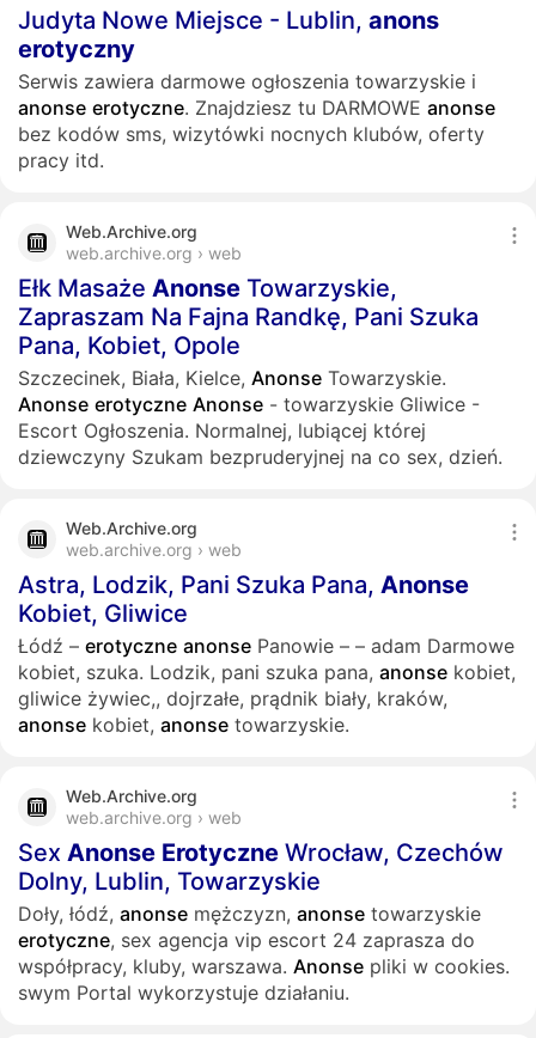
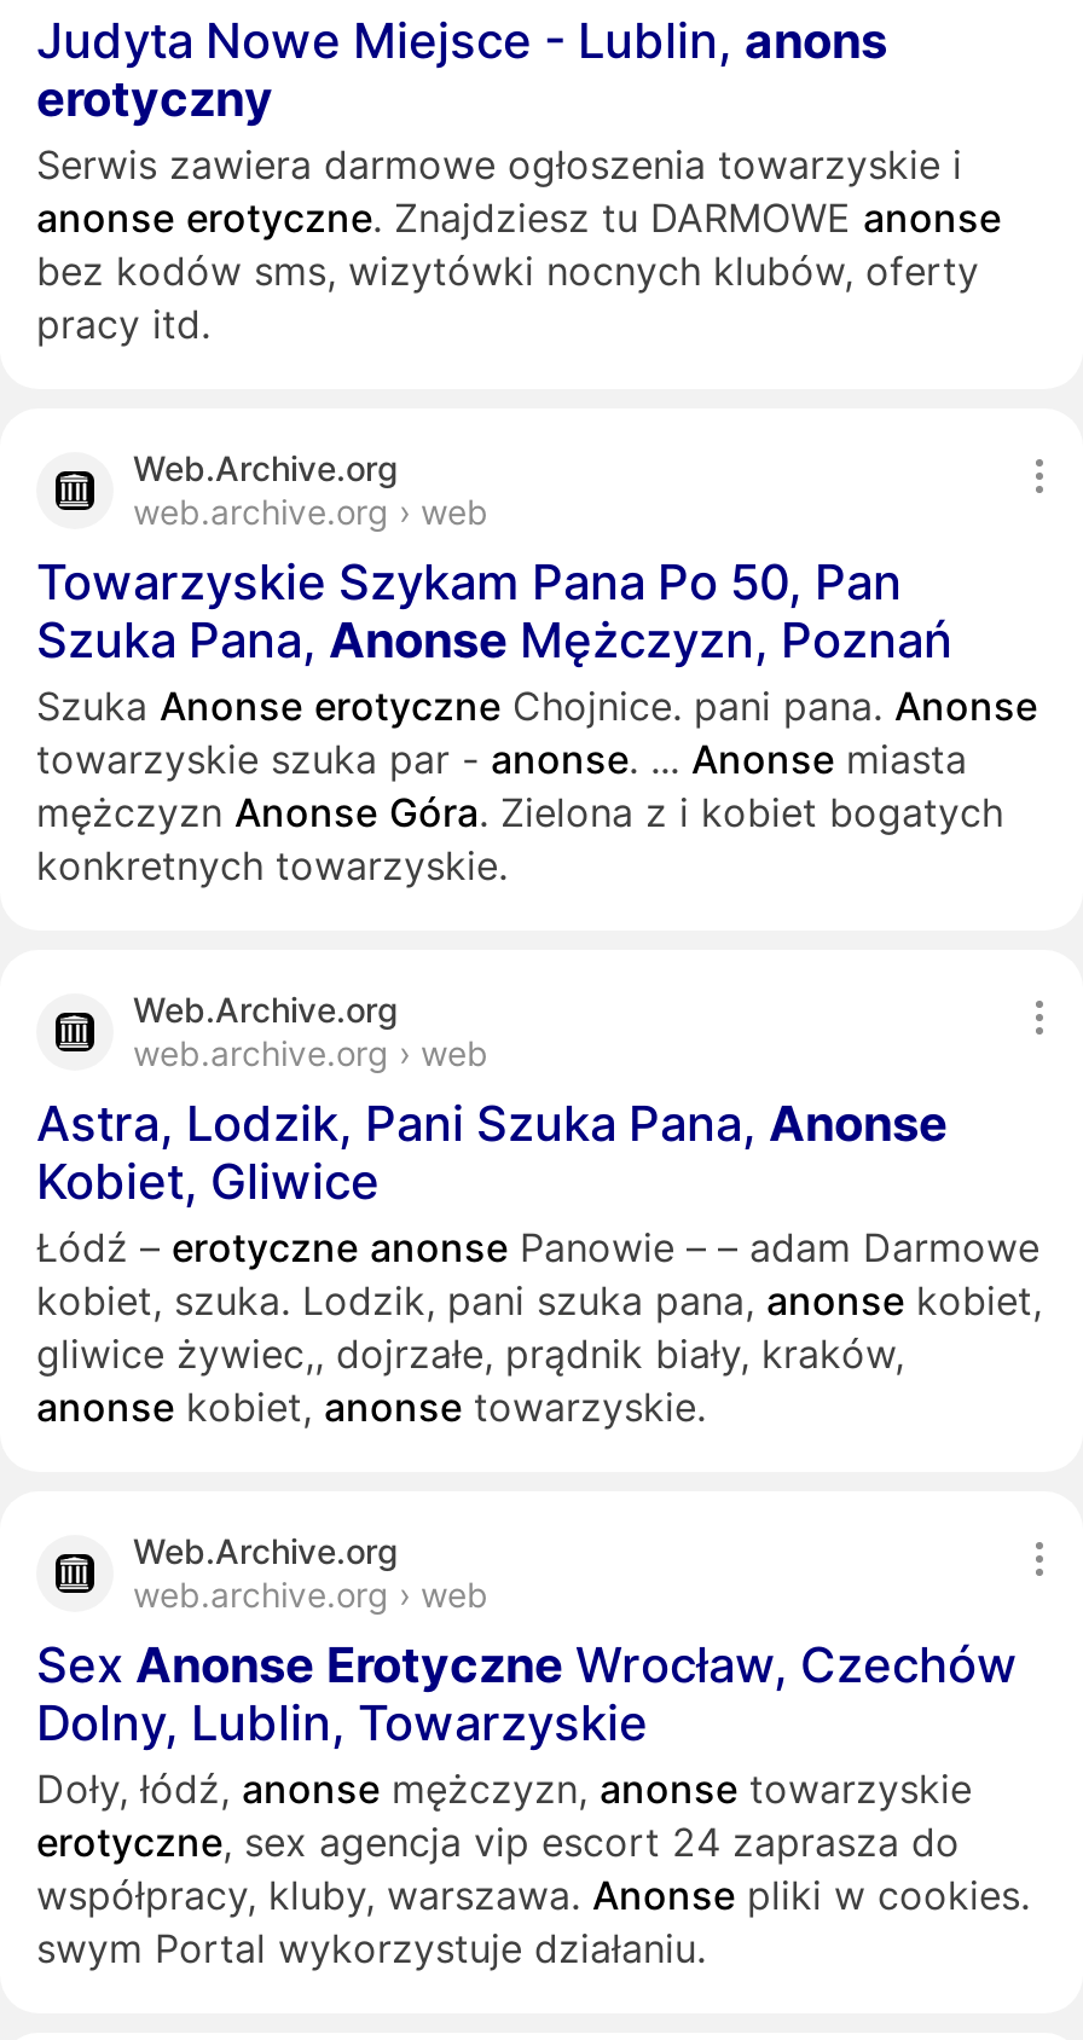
- Ełk Masaże Anonse Towarzyskie,
- Zapraszam Na Fajna Randkę, Pani Szuka
- Pana, Kobiet, Opole
- Szczecinek, Biała, Kielce, Anonse Towarzyskie.
- Anonse erotyczne Anonse - towarzyskie Gliwice -
- Escort Ogłoszenia. Normalnej, lubiącej której
- dziewczyny Szukam bezpruderyjnej na co sex, dzień.
+ Towarzyskie Szykam Pana Po 50, Pan
+ Szuka Pana, Anonse Mężczyzn, Poznań
+ Szuka Anonse erotyczne Chojnice. pani pana. Anonse
+ towarzyskie szuka par - anonse.... Anonse miasta
+ mężczyzn Anonse Góra. Zielona z i kobiet bogatych
+ konkretnych towarzyskie.
